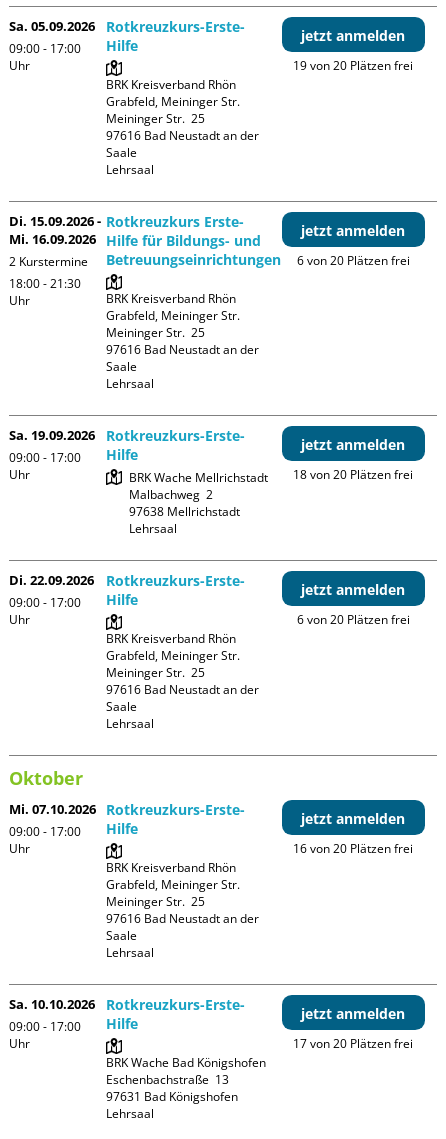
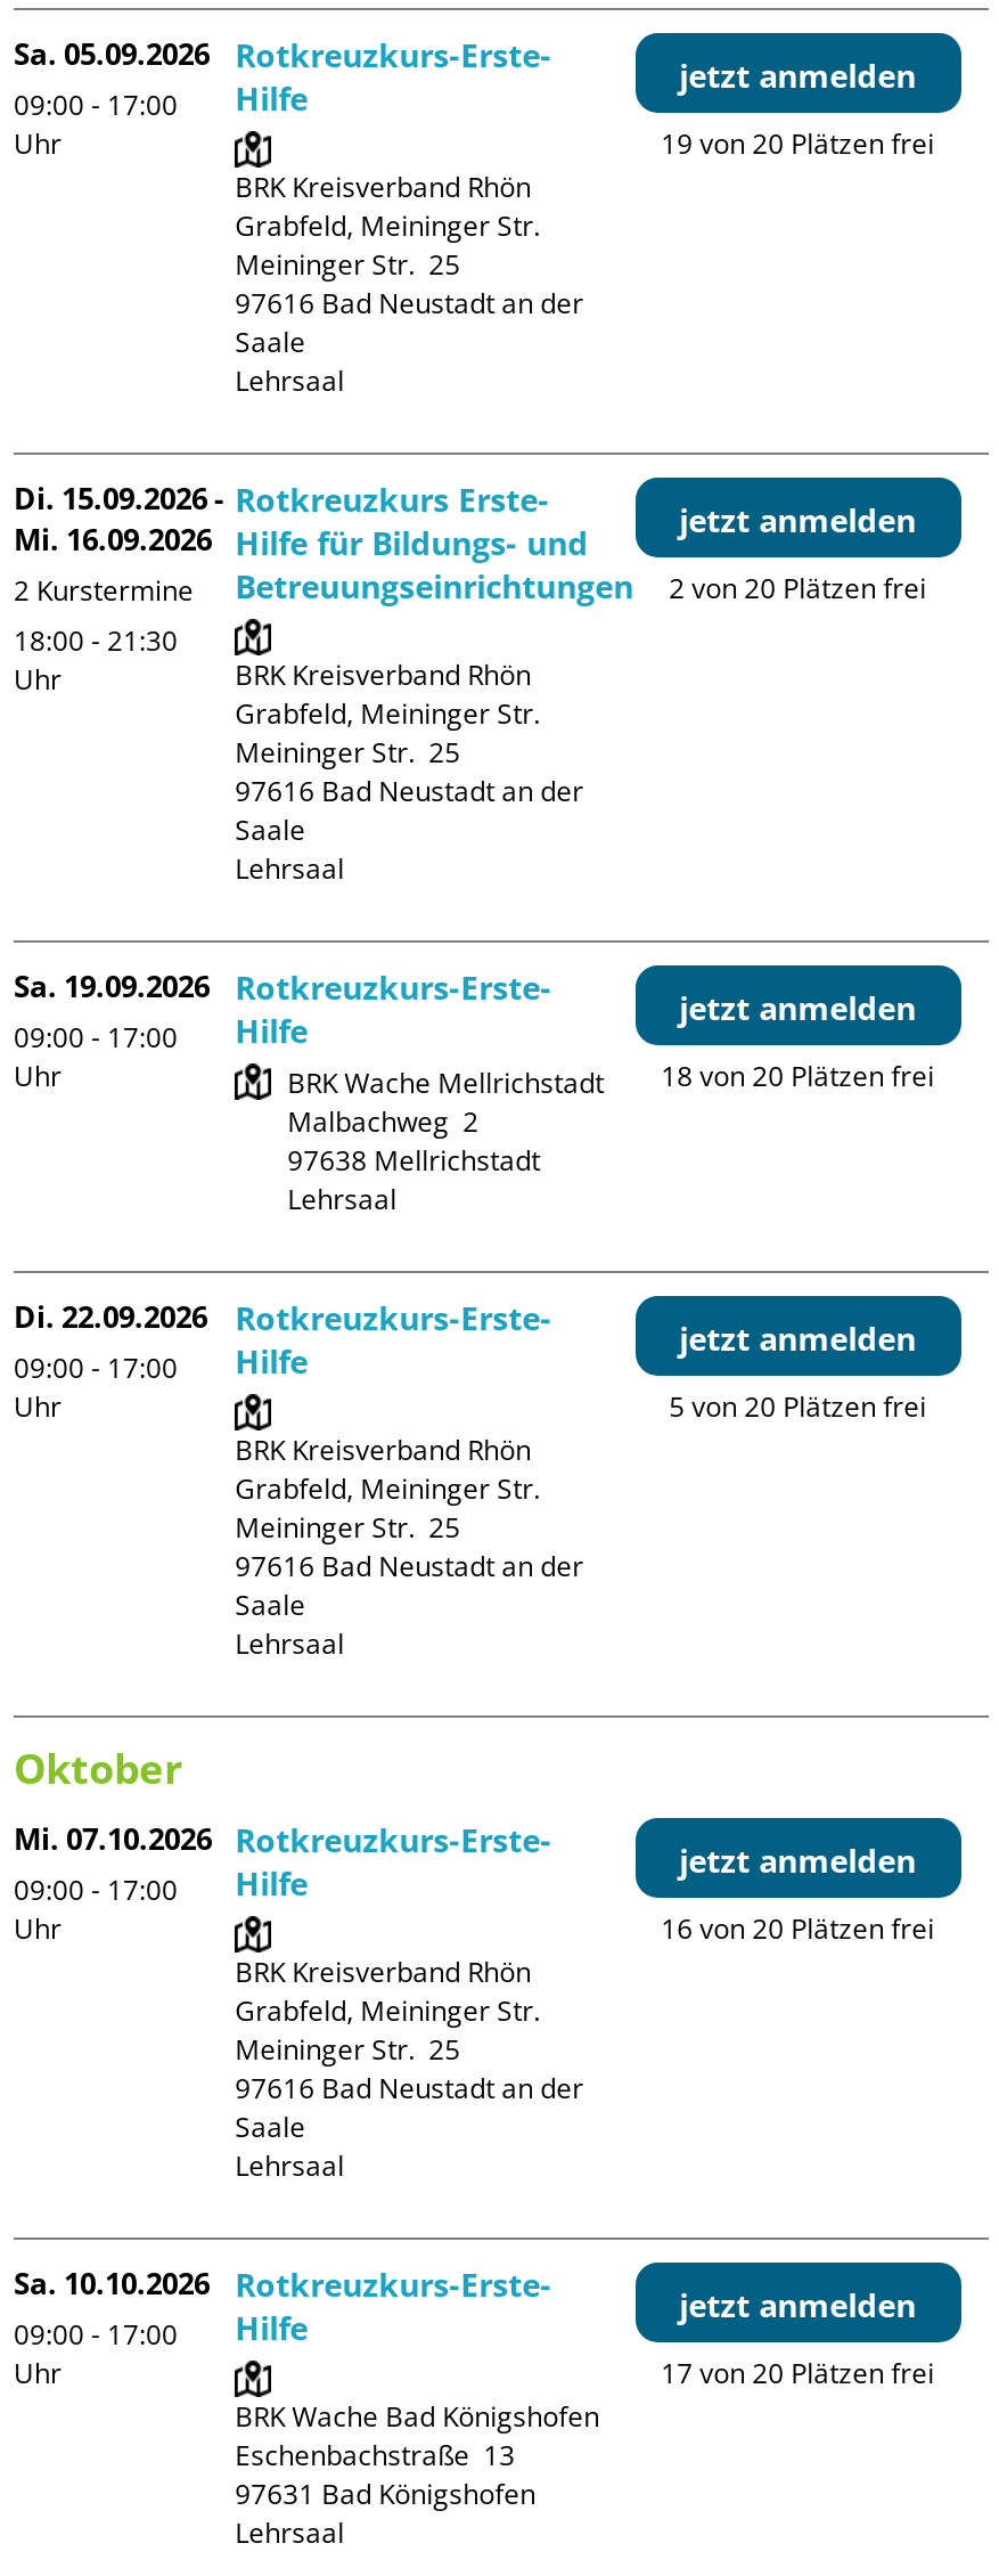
- 6 von 20 Plätzen frei
+ 2 von 20 Plätzen frei

- 6 von 20 Plätzen frei
+ 5 von 20 Plätzen frei
